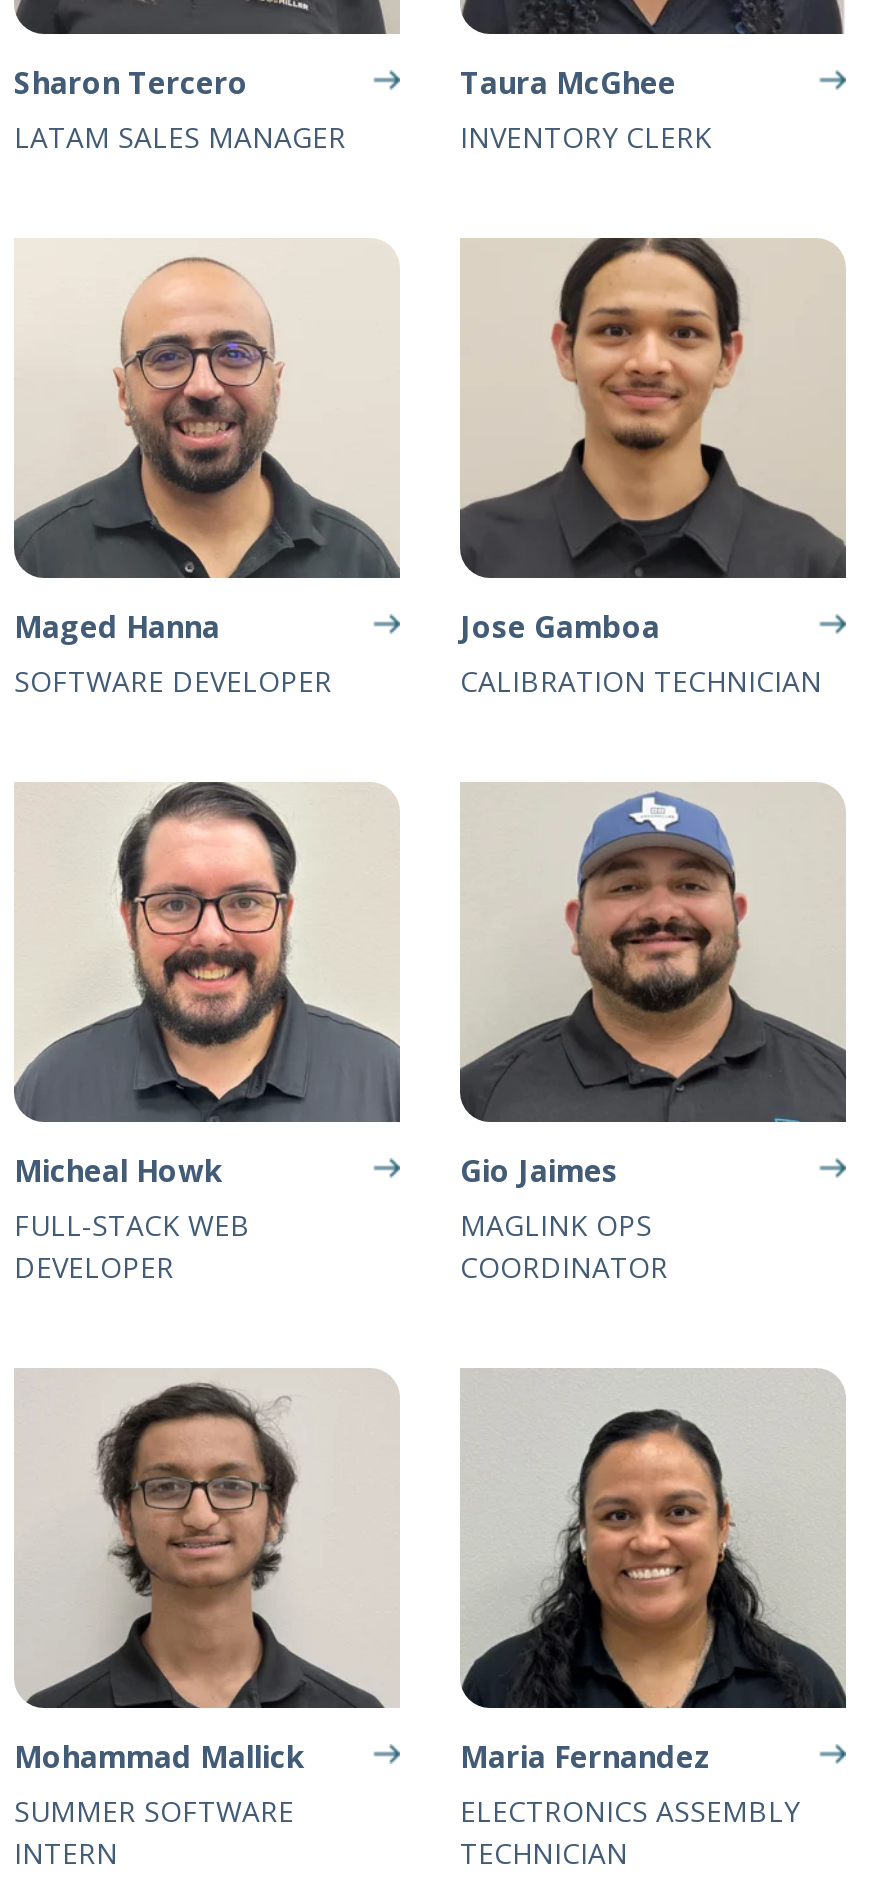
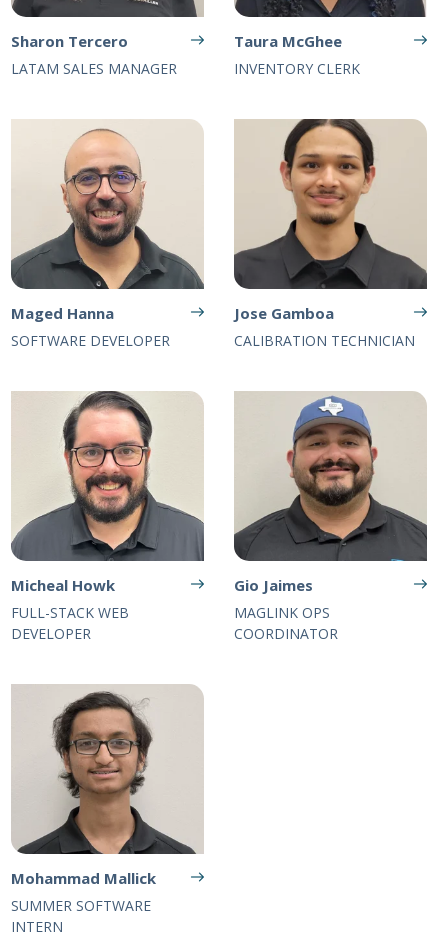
- [image]
- Maria Fernandez
- ELECTRONICS ASSEMBLY
- TECHNICIAN
